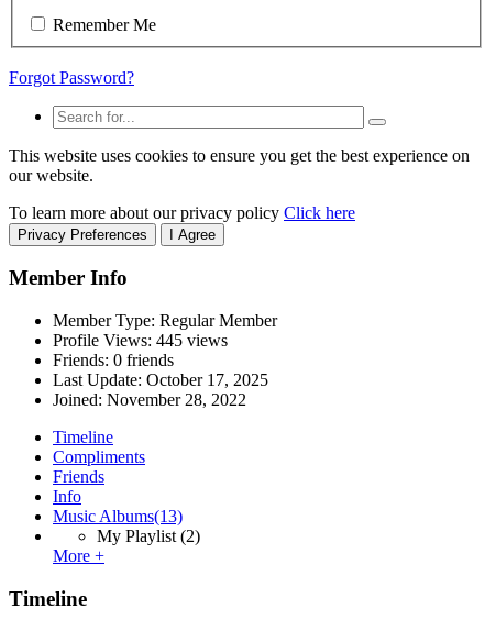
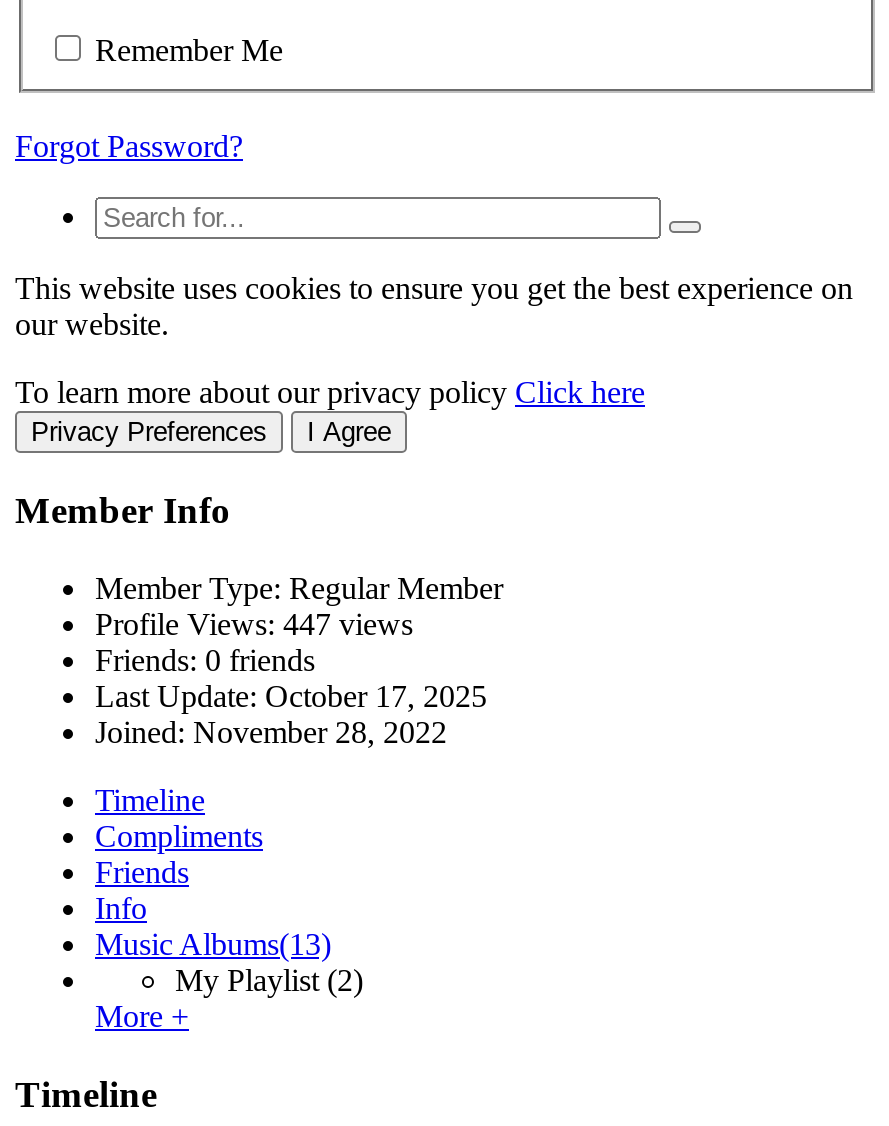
- Profile Views: 445 views
+ Profile Views: 447 views
